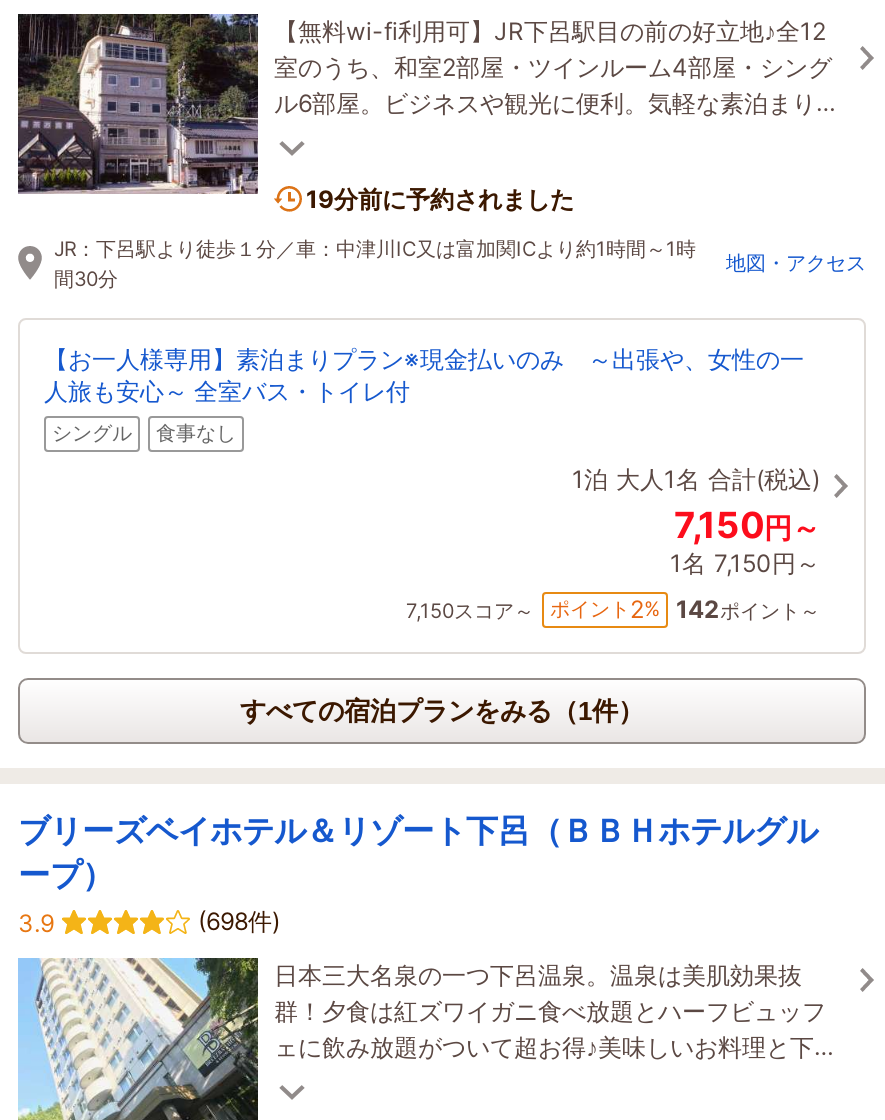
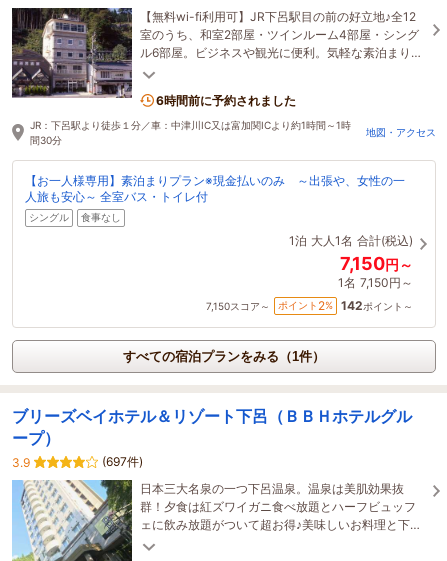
- 19分前に予約されました
+ 6時間前に予約されました

- (698件)
+ (697件)
